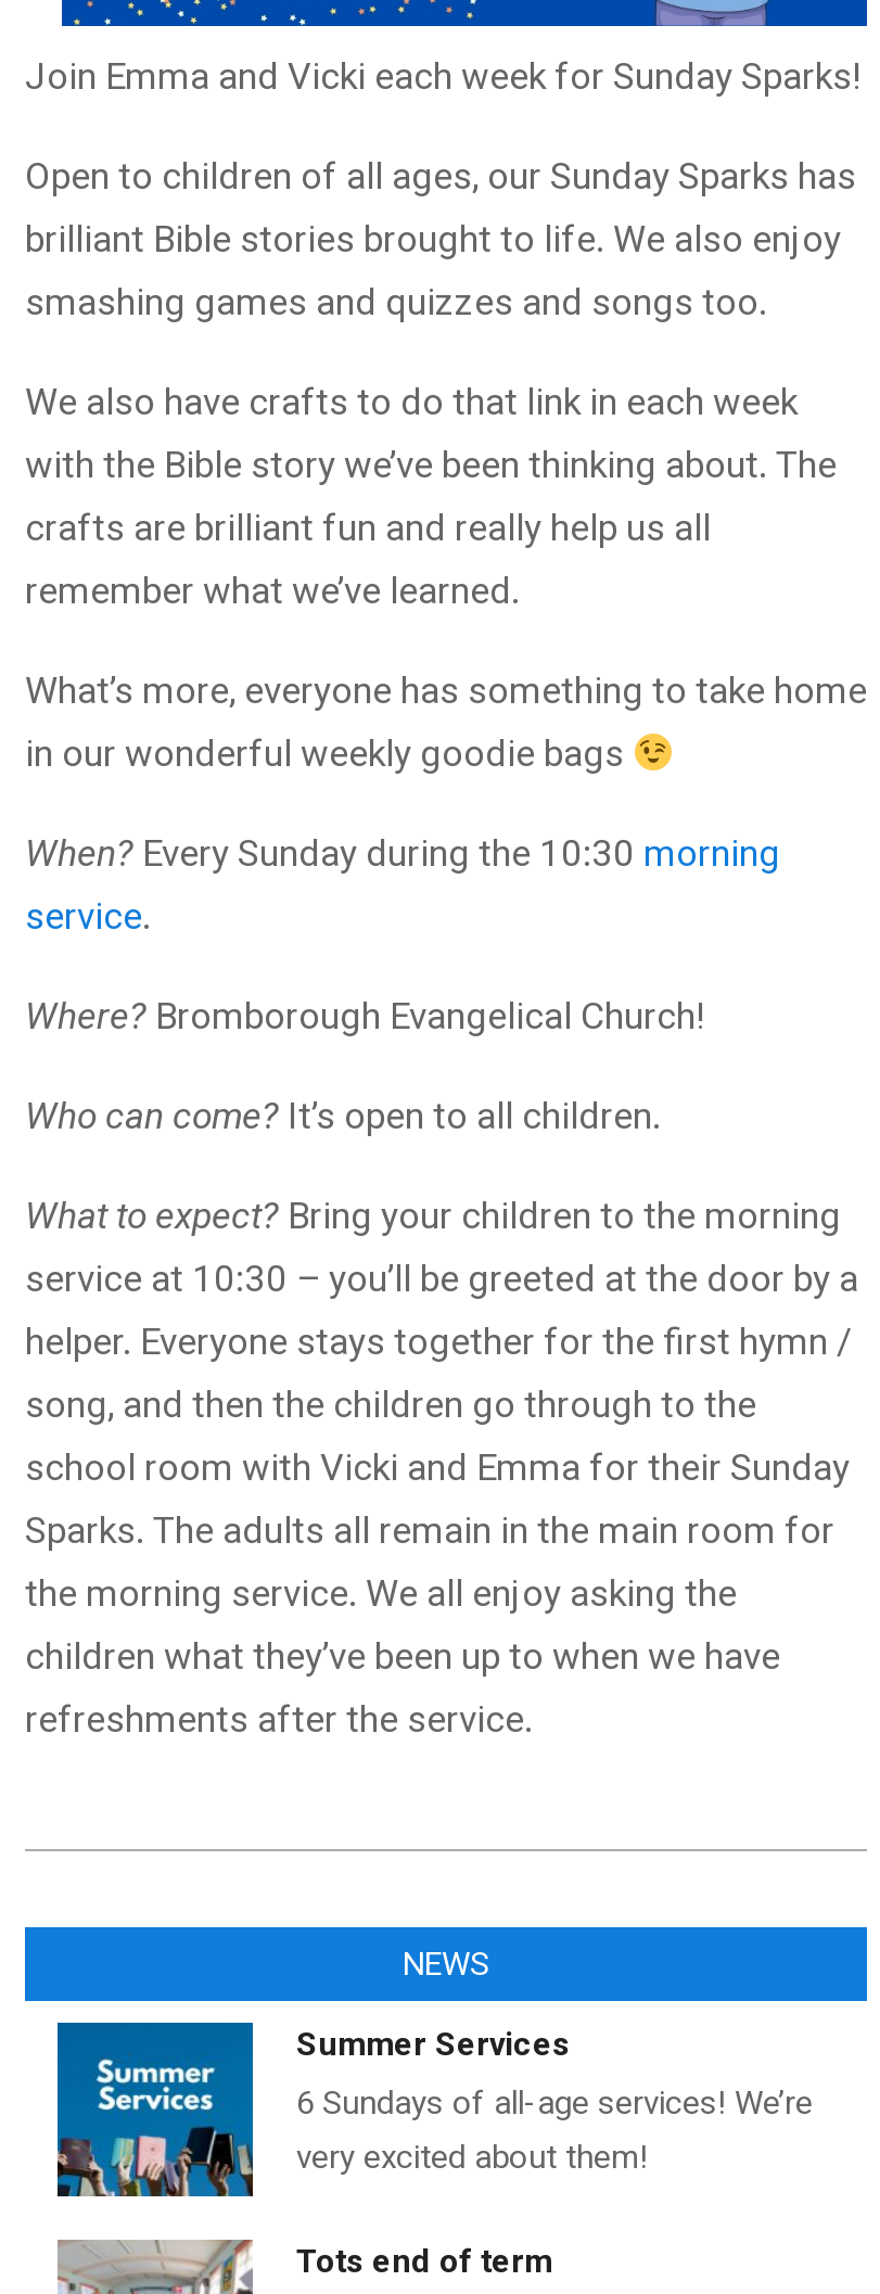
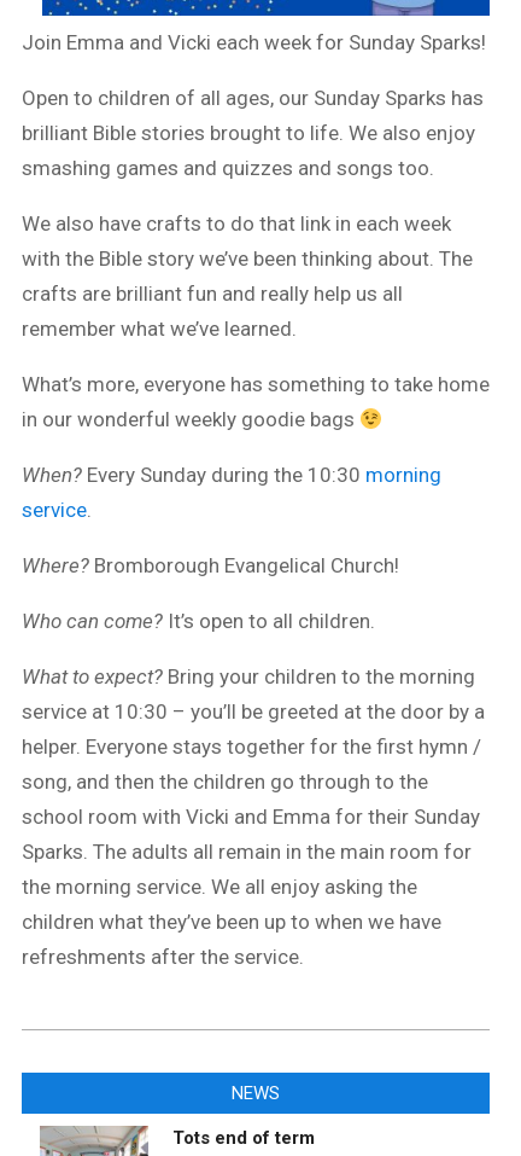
- [image]
- Summer Services
- 6 Sundays of all-age services! We’re
- very excited about them!
